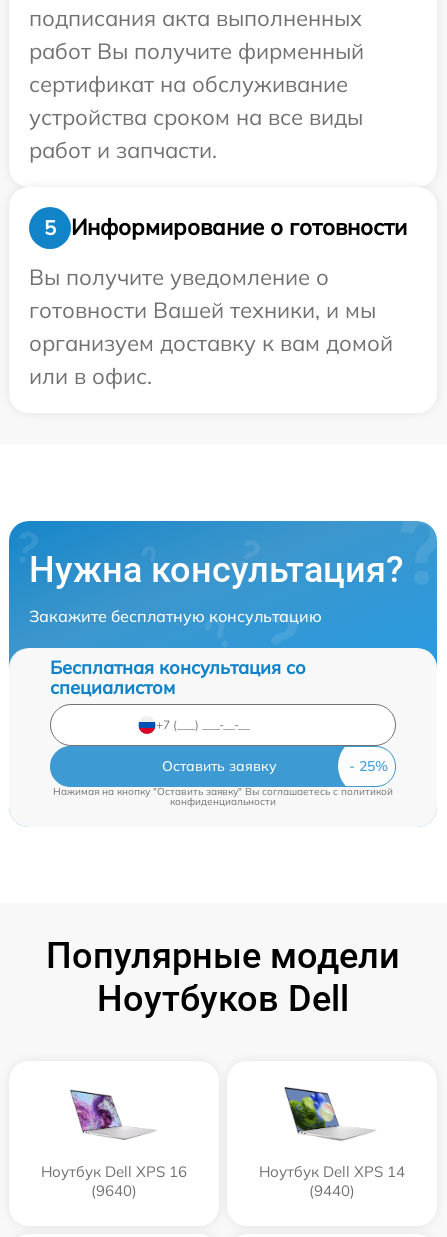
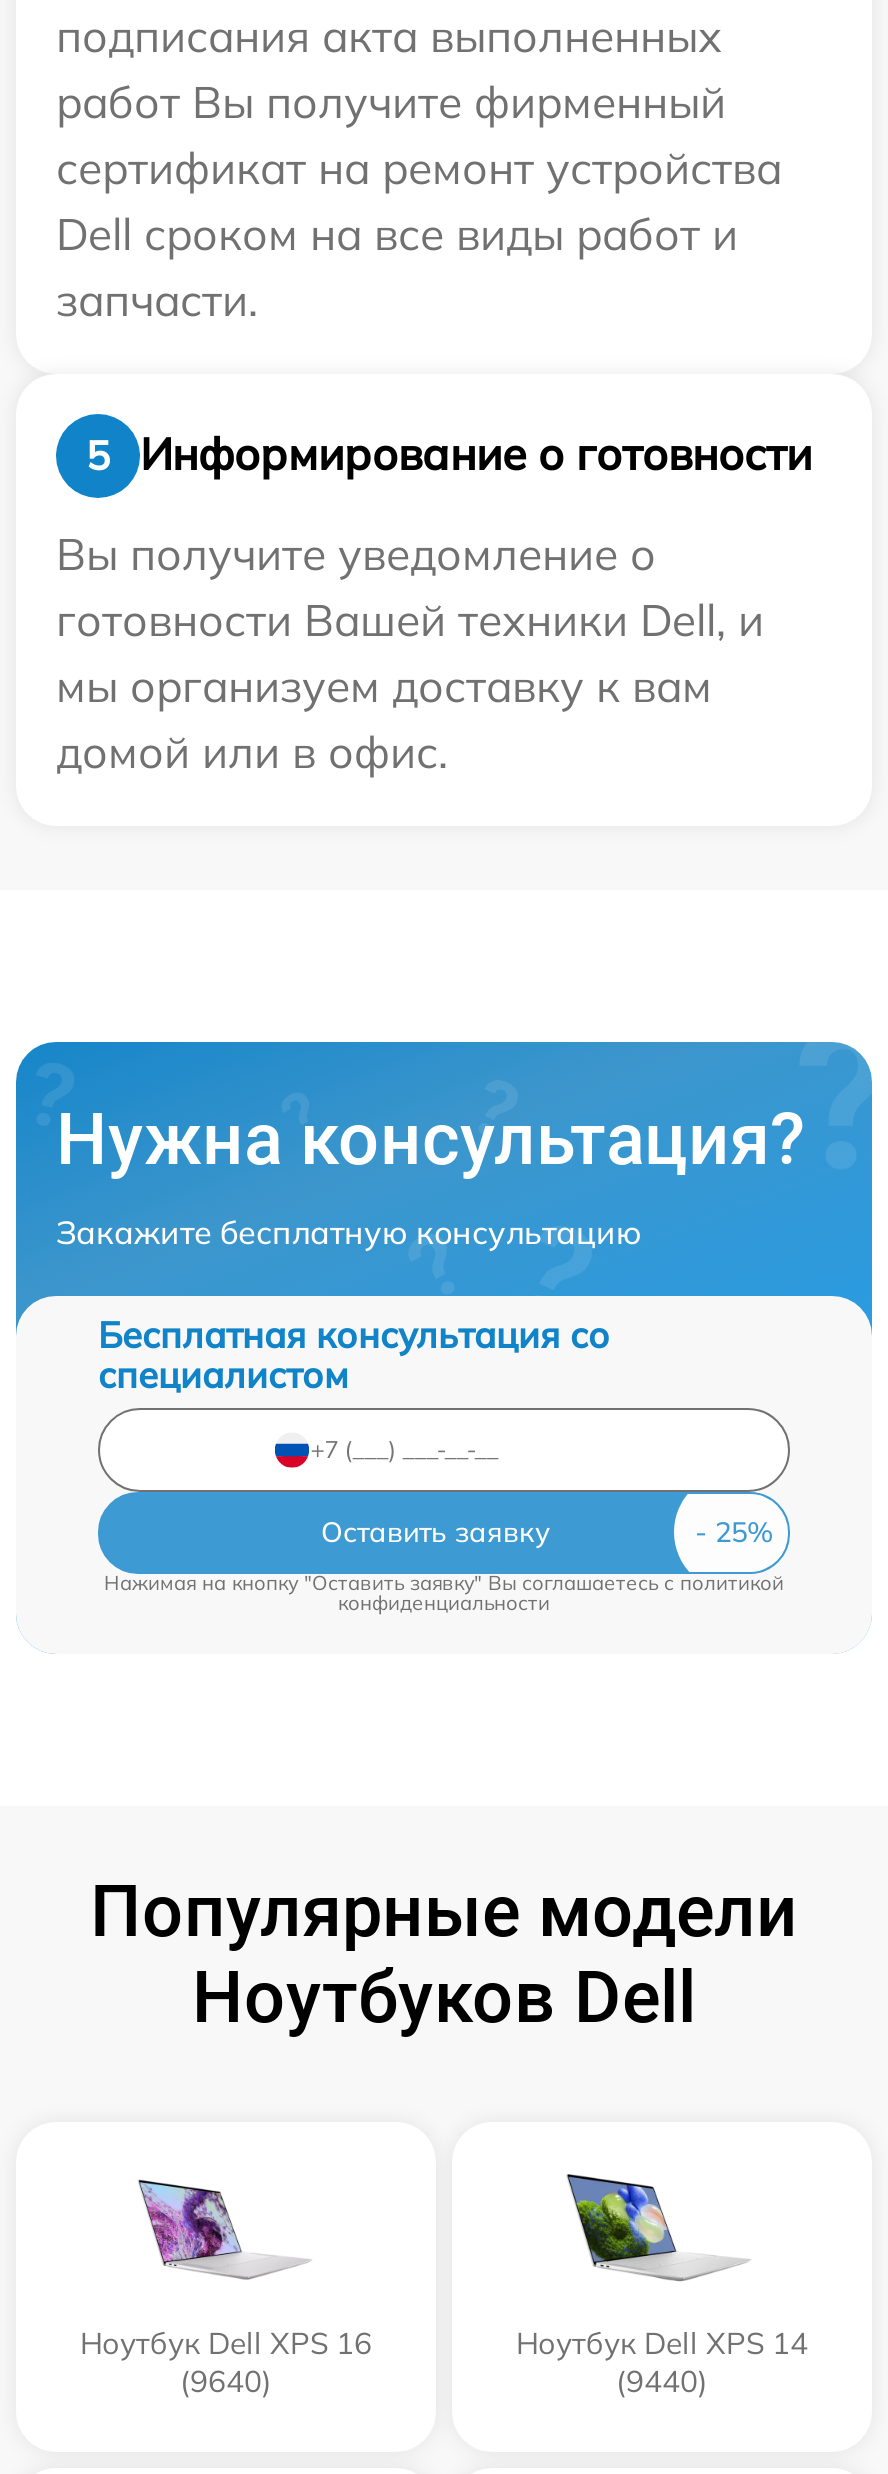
- сертификат на обслуживание
- устройства сроком на все виды
- работ и запчасти.
+ сертификат на ремонт устройства
+ Dell сроком на все виды работ и
+ запчасти.

- готовности Вашей техники, и мы
- организуем доставку к вам домой
- или в офис.
+ готовности Вашей техники Dell, и
+ мы организуем доставку к вам
+ домой или в офис.
